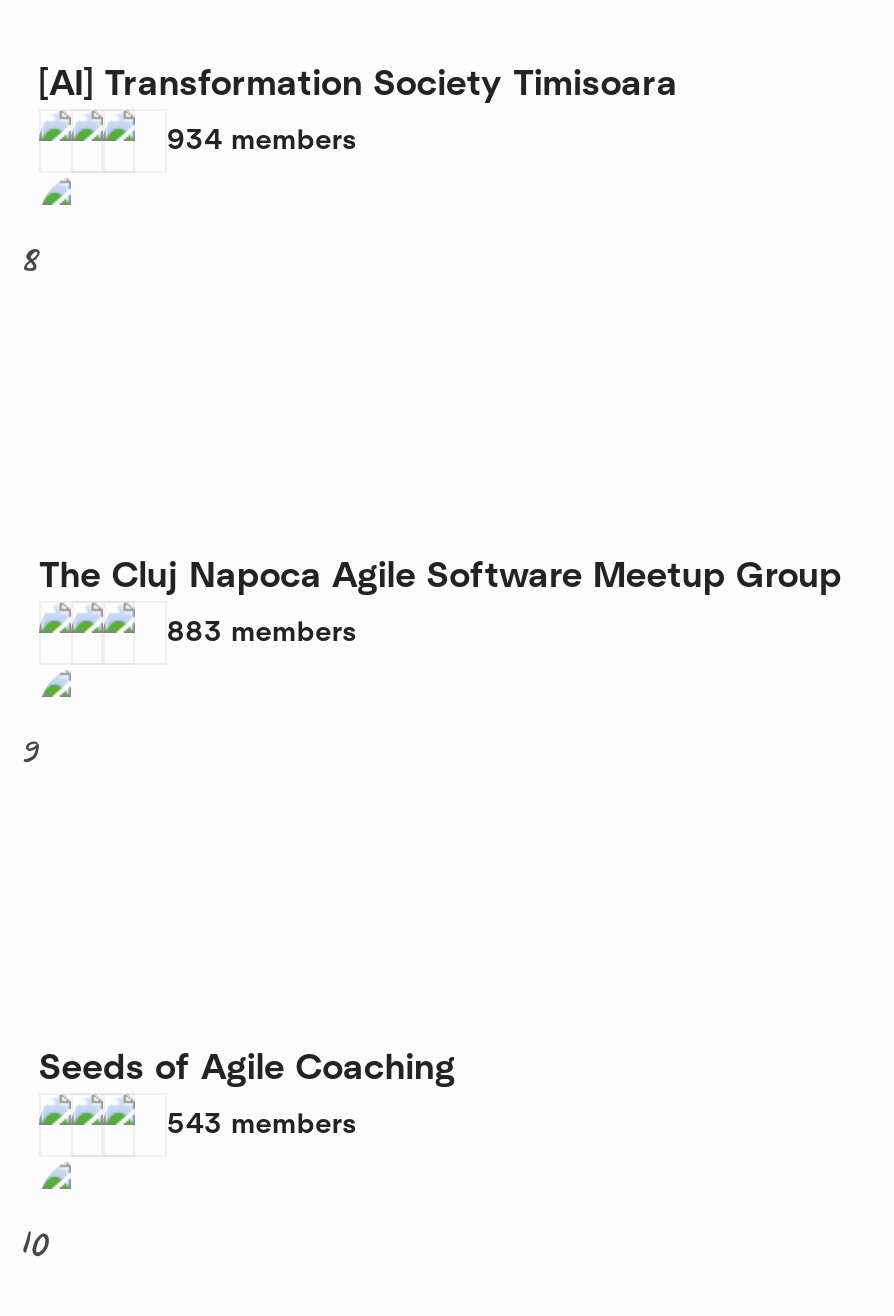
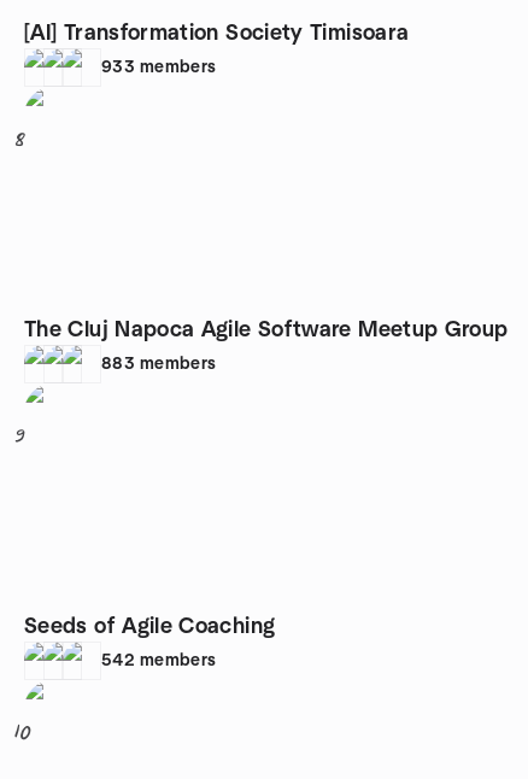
- 934 members
+ 933 members

- 543 members
+ 542 members
